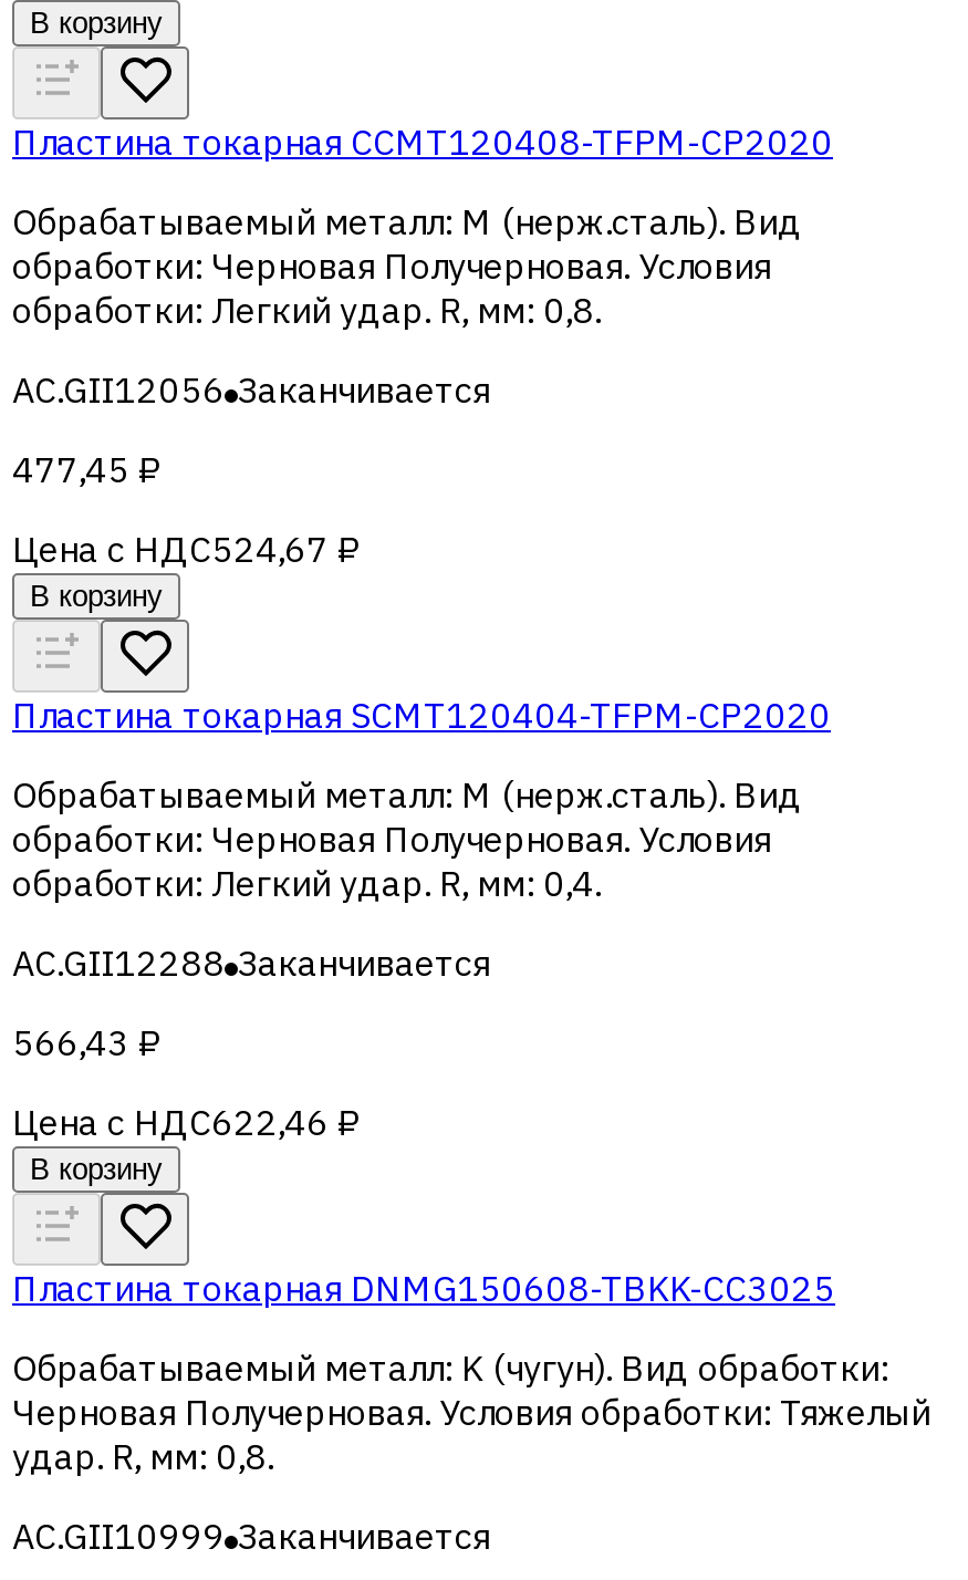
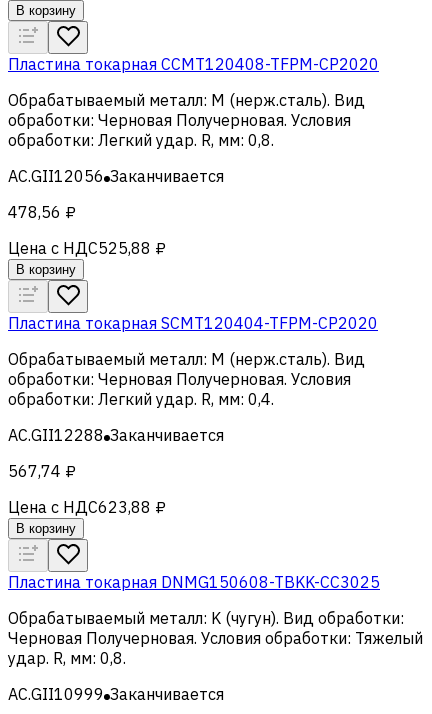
- 477,45 ₽
+ 478,56 ₽

- Цена с НДС524,67 ₽
+ Цена с НДС525,88 ₽

- 566,43 ₽
+ 567,74 ₽

- Цена с НДС622,46 ₽
+ Цена с НДС623,88 ₽
